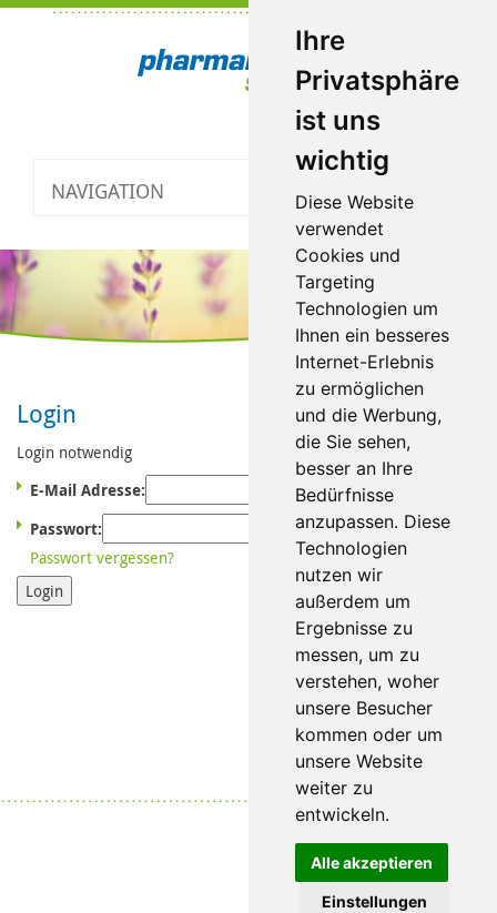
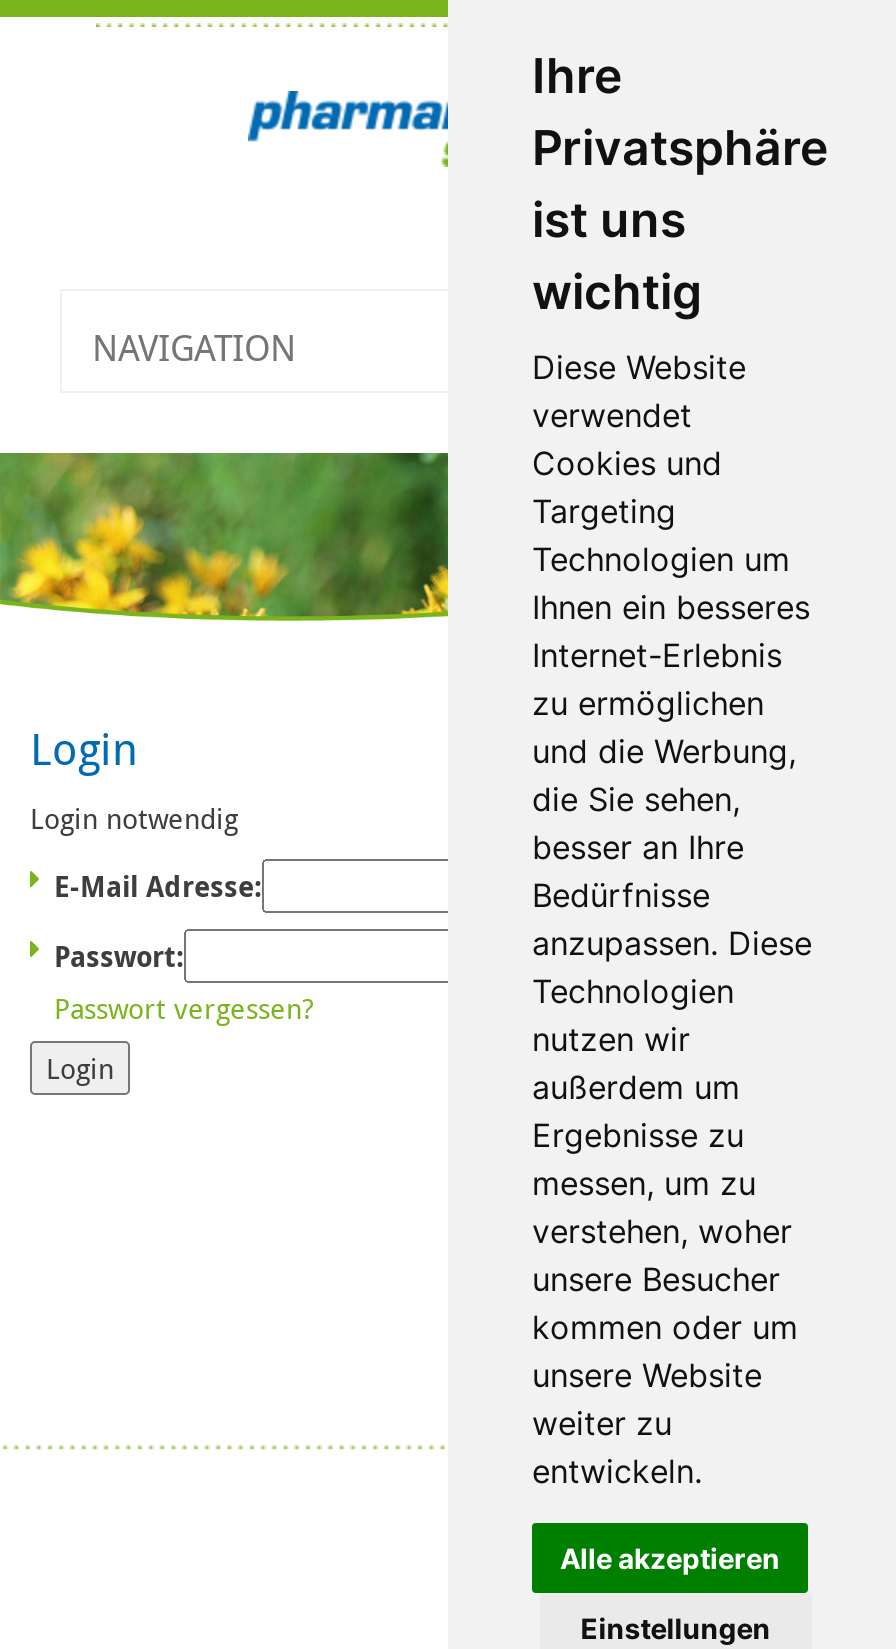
- [image]
+ [image]
